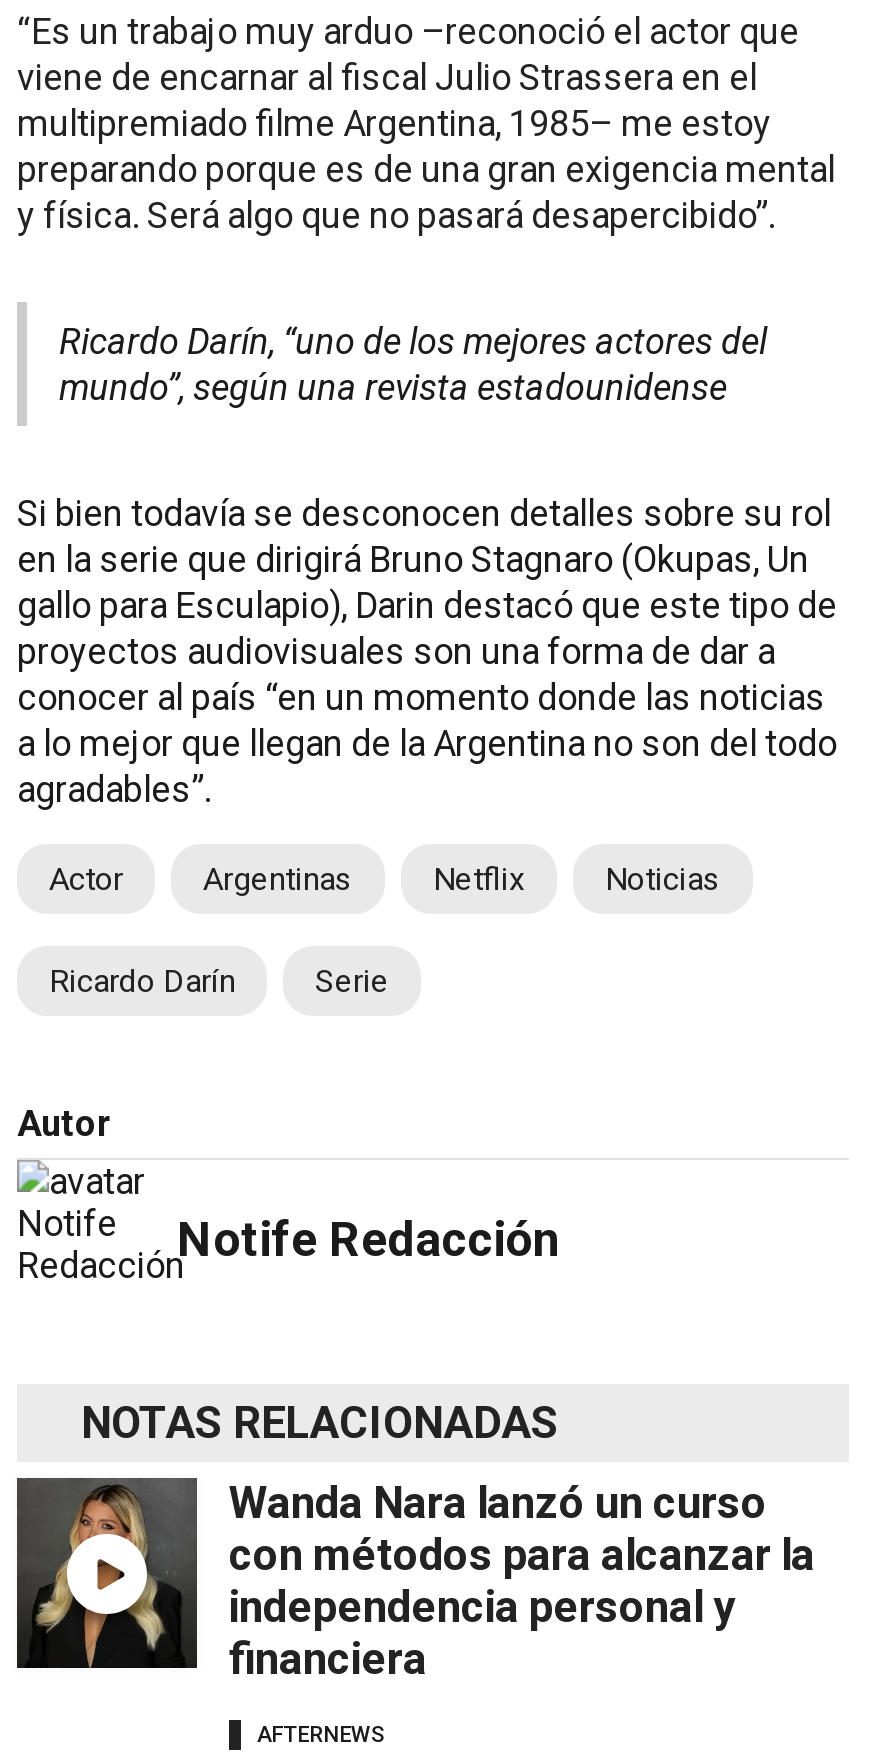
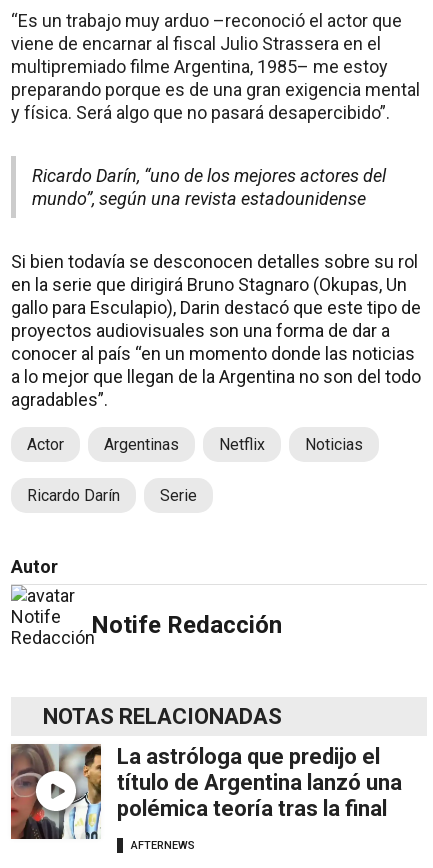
- [image]
- Wanda Nara lanzó un curso
- con métodos para alcanzar la
- independencia personal y
- financiera
+ [image]
+ La astróloga que predijo el
+ título de Argentina lanzó una
+ polémica teoría tras la final
